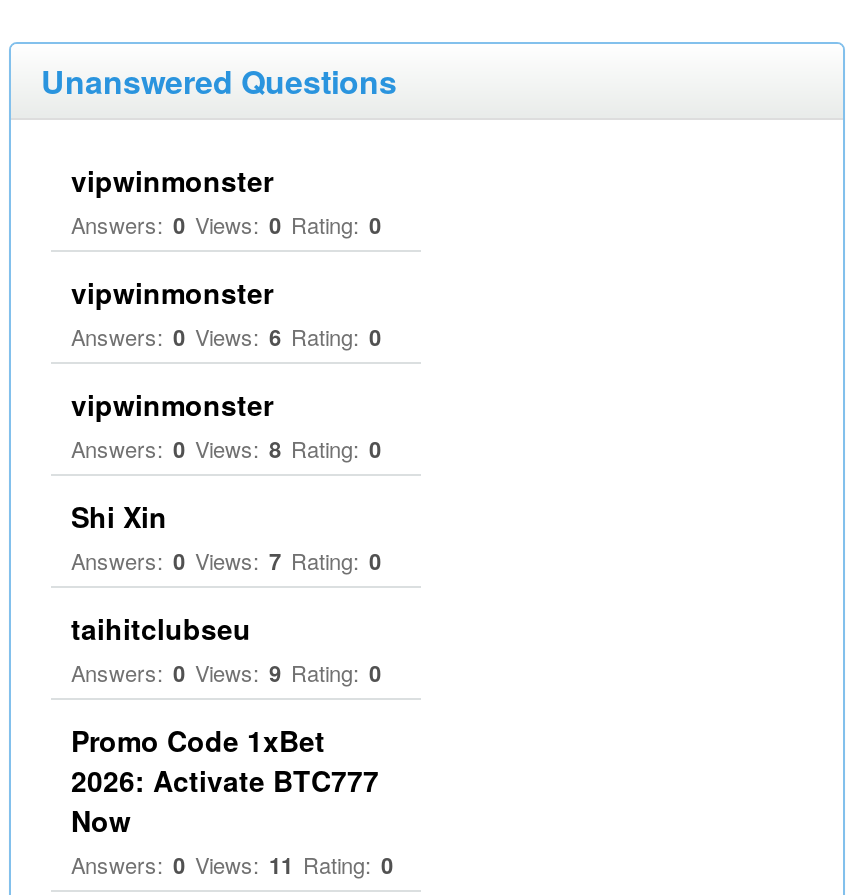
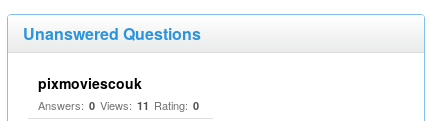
- vipwinmonster
- Answers: 0 Views: 0 Rating: 0
- vipwinmonster
- Answers: 0 Views: 6 Rating: 0
- vipwinmonster
- Answers: 0 Views: 8 Rating: 0
- Shi Xin
- Answers: 0 Views: 7 Rating: 0
- taihitclubseu
- Answers: 0 Views: 9 Rating: 0
- Promo Code 1xBet
- 2026: Activate BTC777
- Now
+ pixmoviescouk
